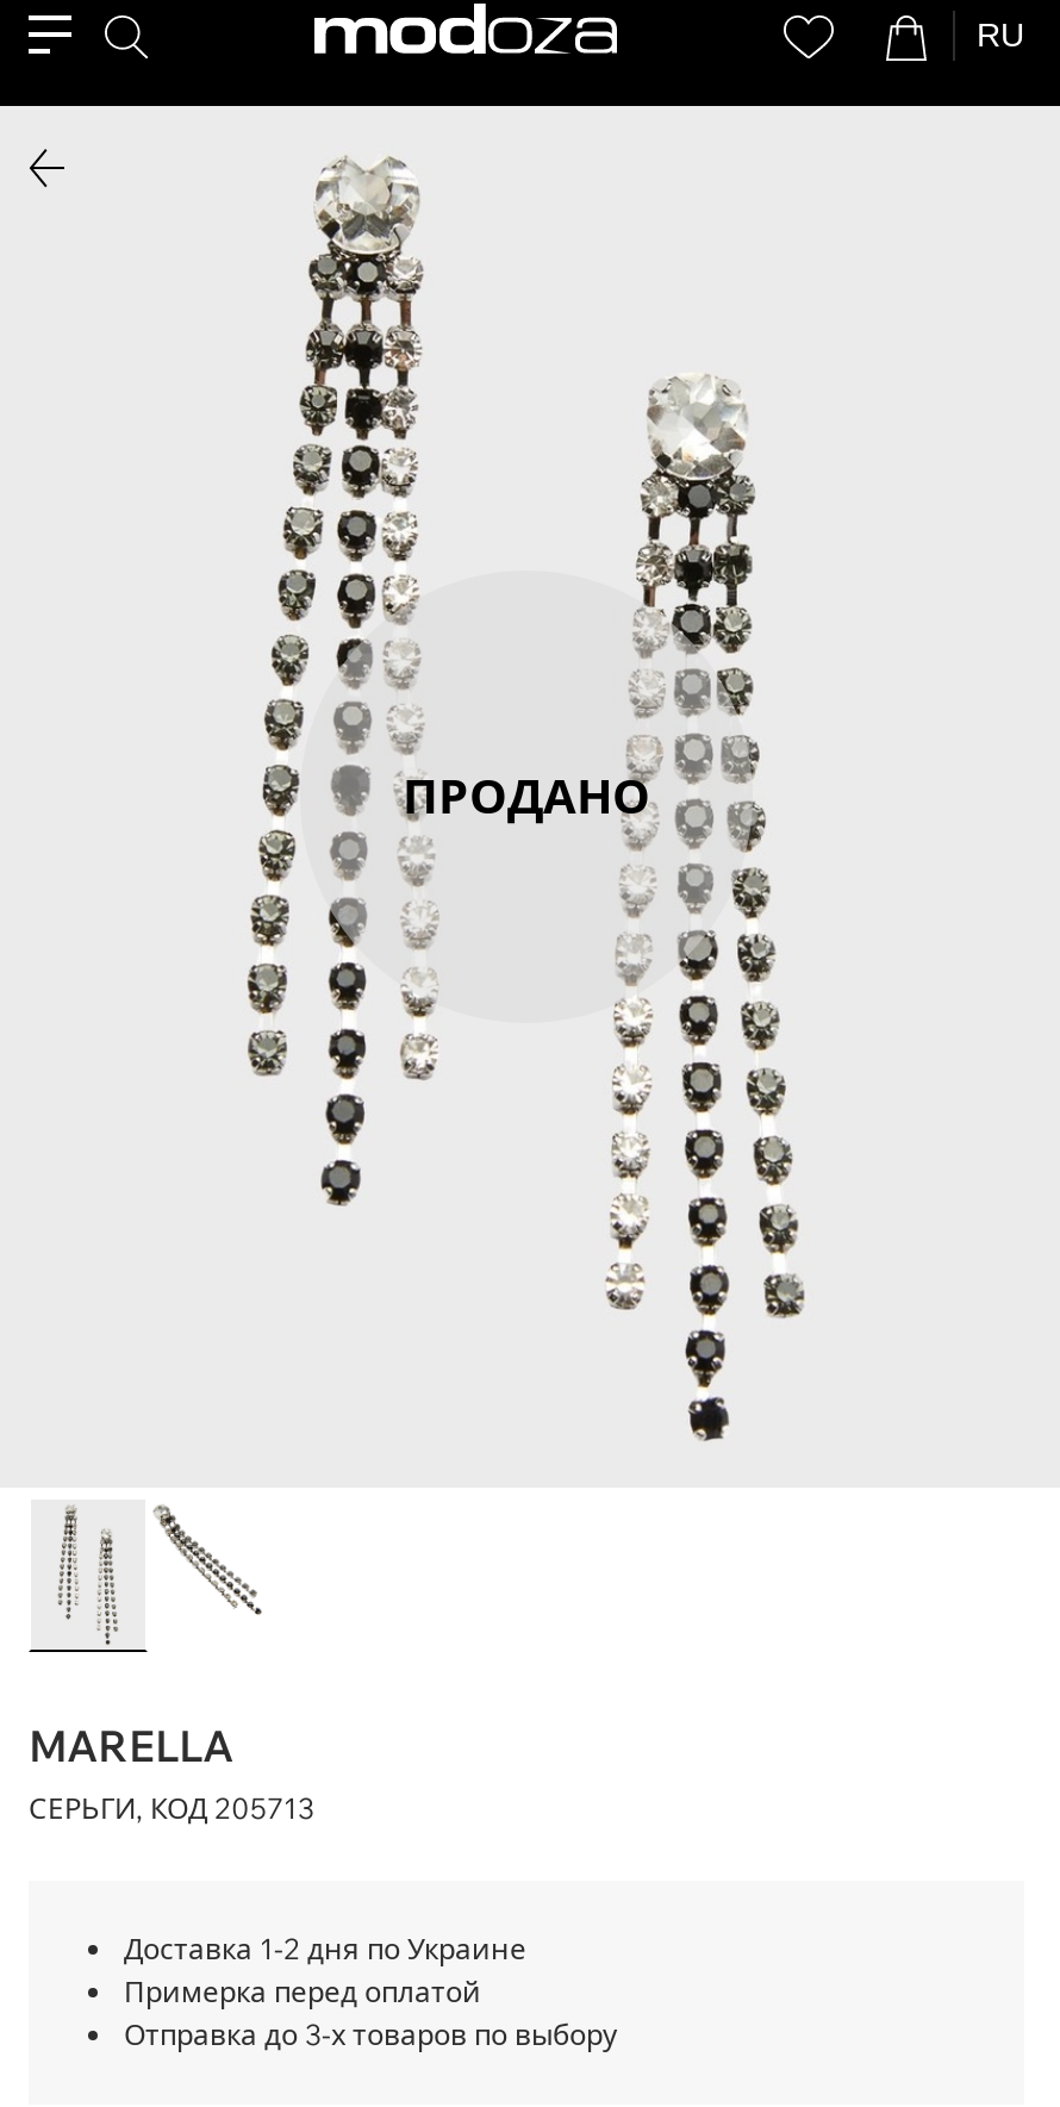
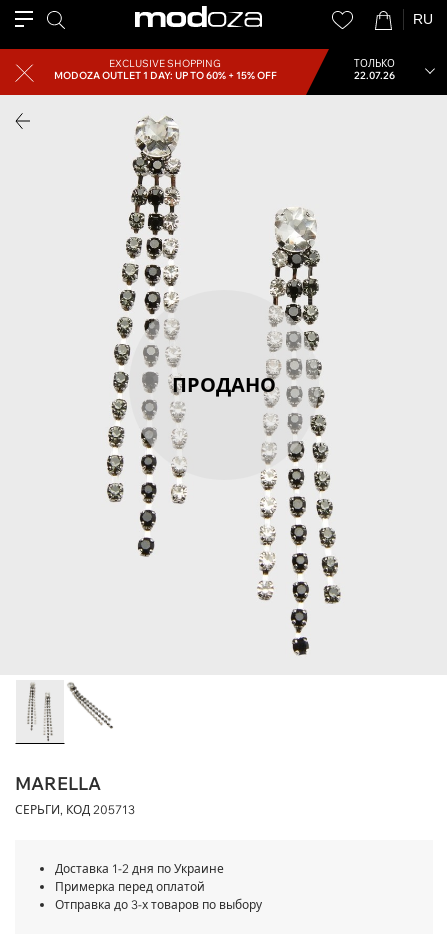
+ [image]
+ EXCLUSIVE SHOPPING
+ MODOZA OUTLET 1 DAY: UP TO 60% + 15% OFF

+ ТОЛЬКО
+ 22.07.26
